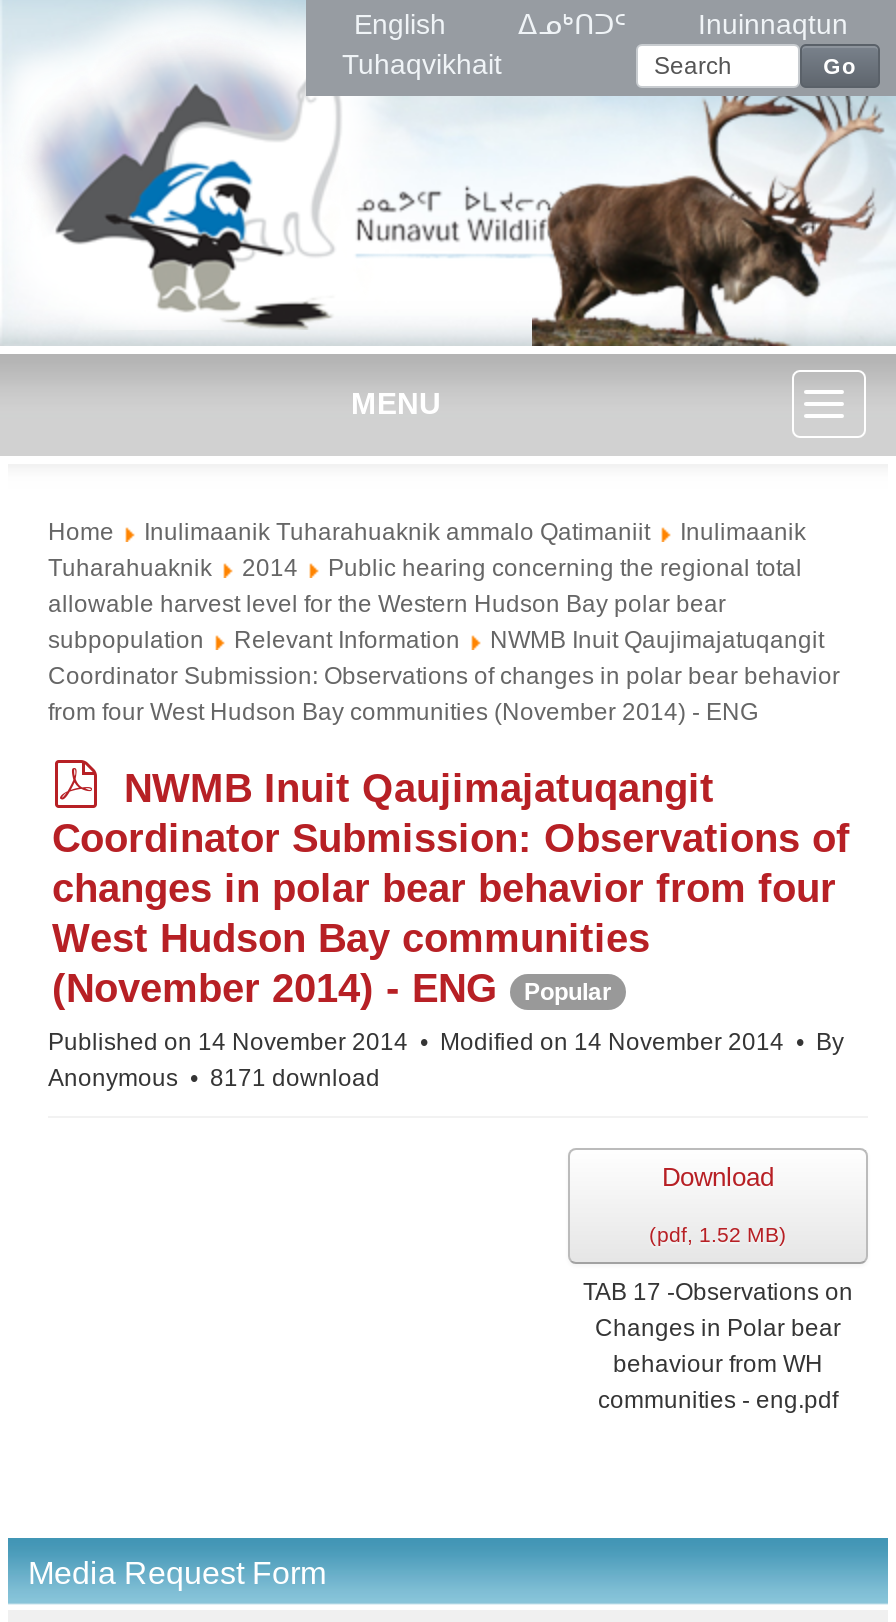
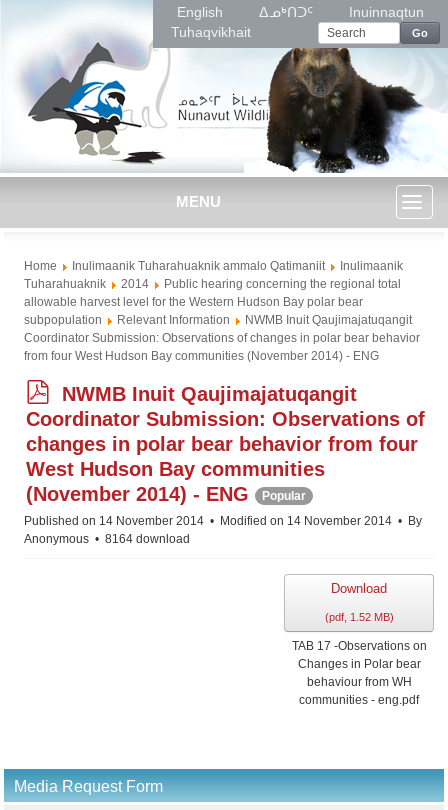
- [image]
+ [image]

- Anonymous 8171 download
+ Anonymous 8164 download
